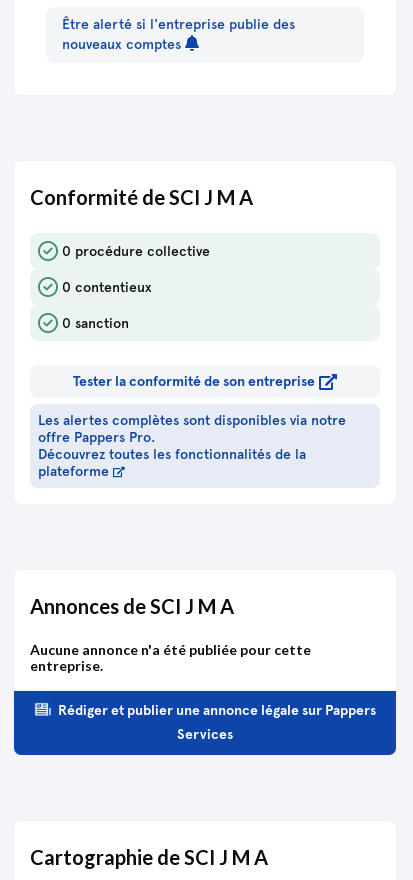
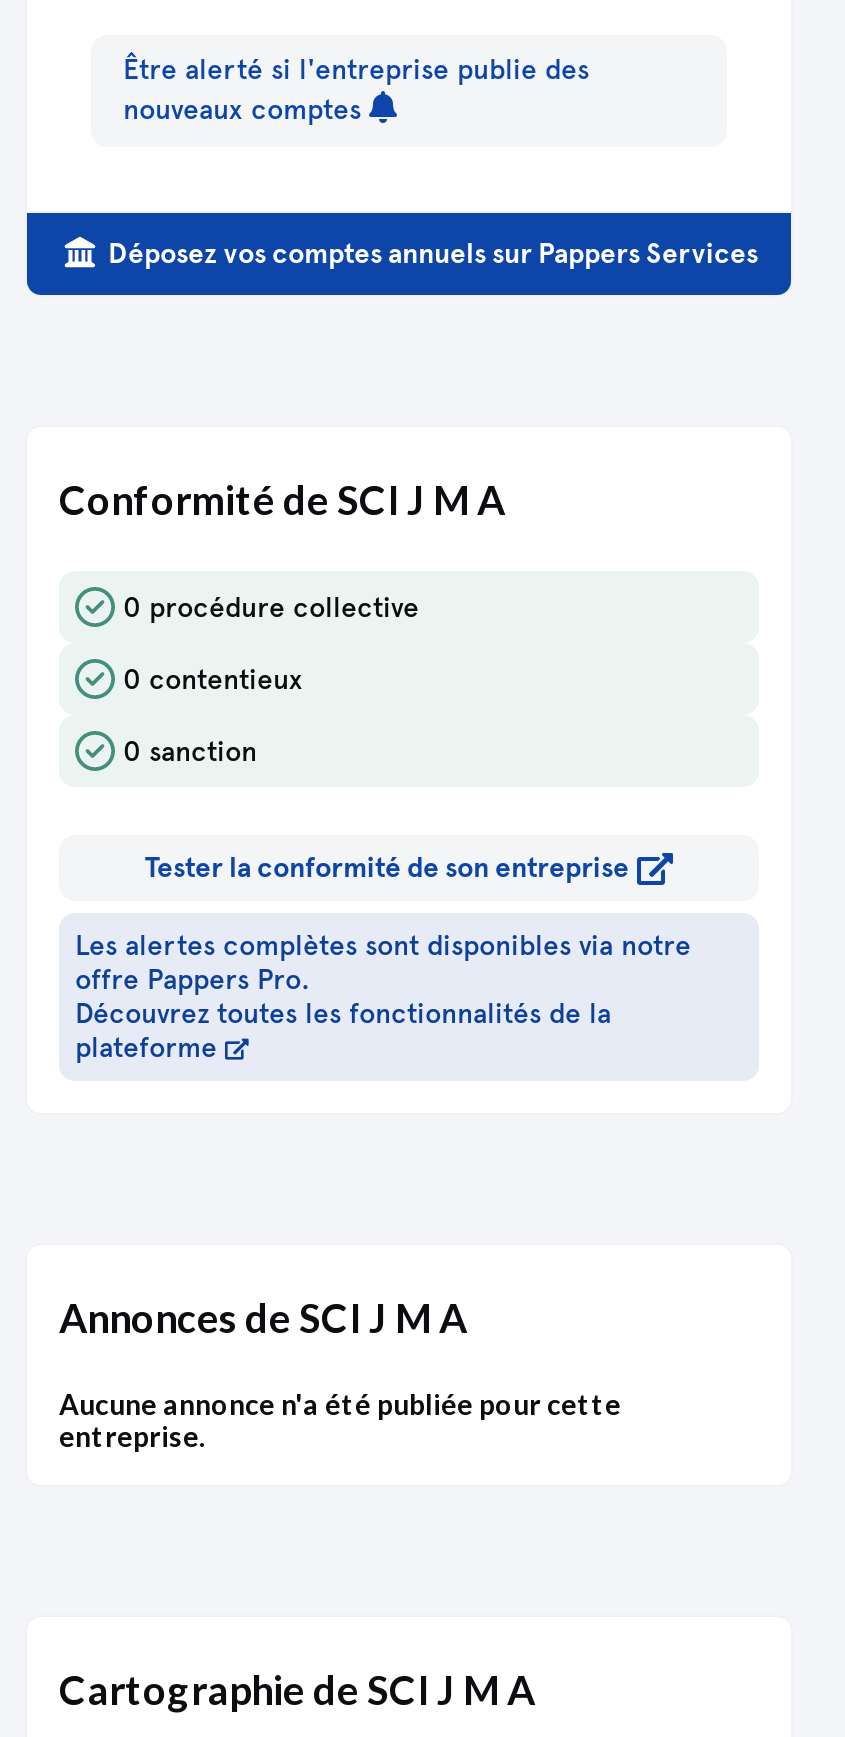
+ Déposez vos comptes annuels sur Pappers Services

moved down: Conformité de SCI J M A | 0 procédure collective | 0 contentieux | ... | Aucune annonce n'a été publiée pour cette | entreprise.

- [image]
- Rédiger et publier une annonce légale sur Pappers
- Services
